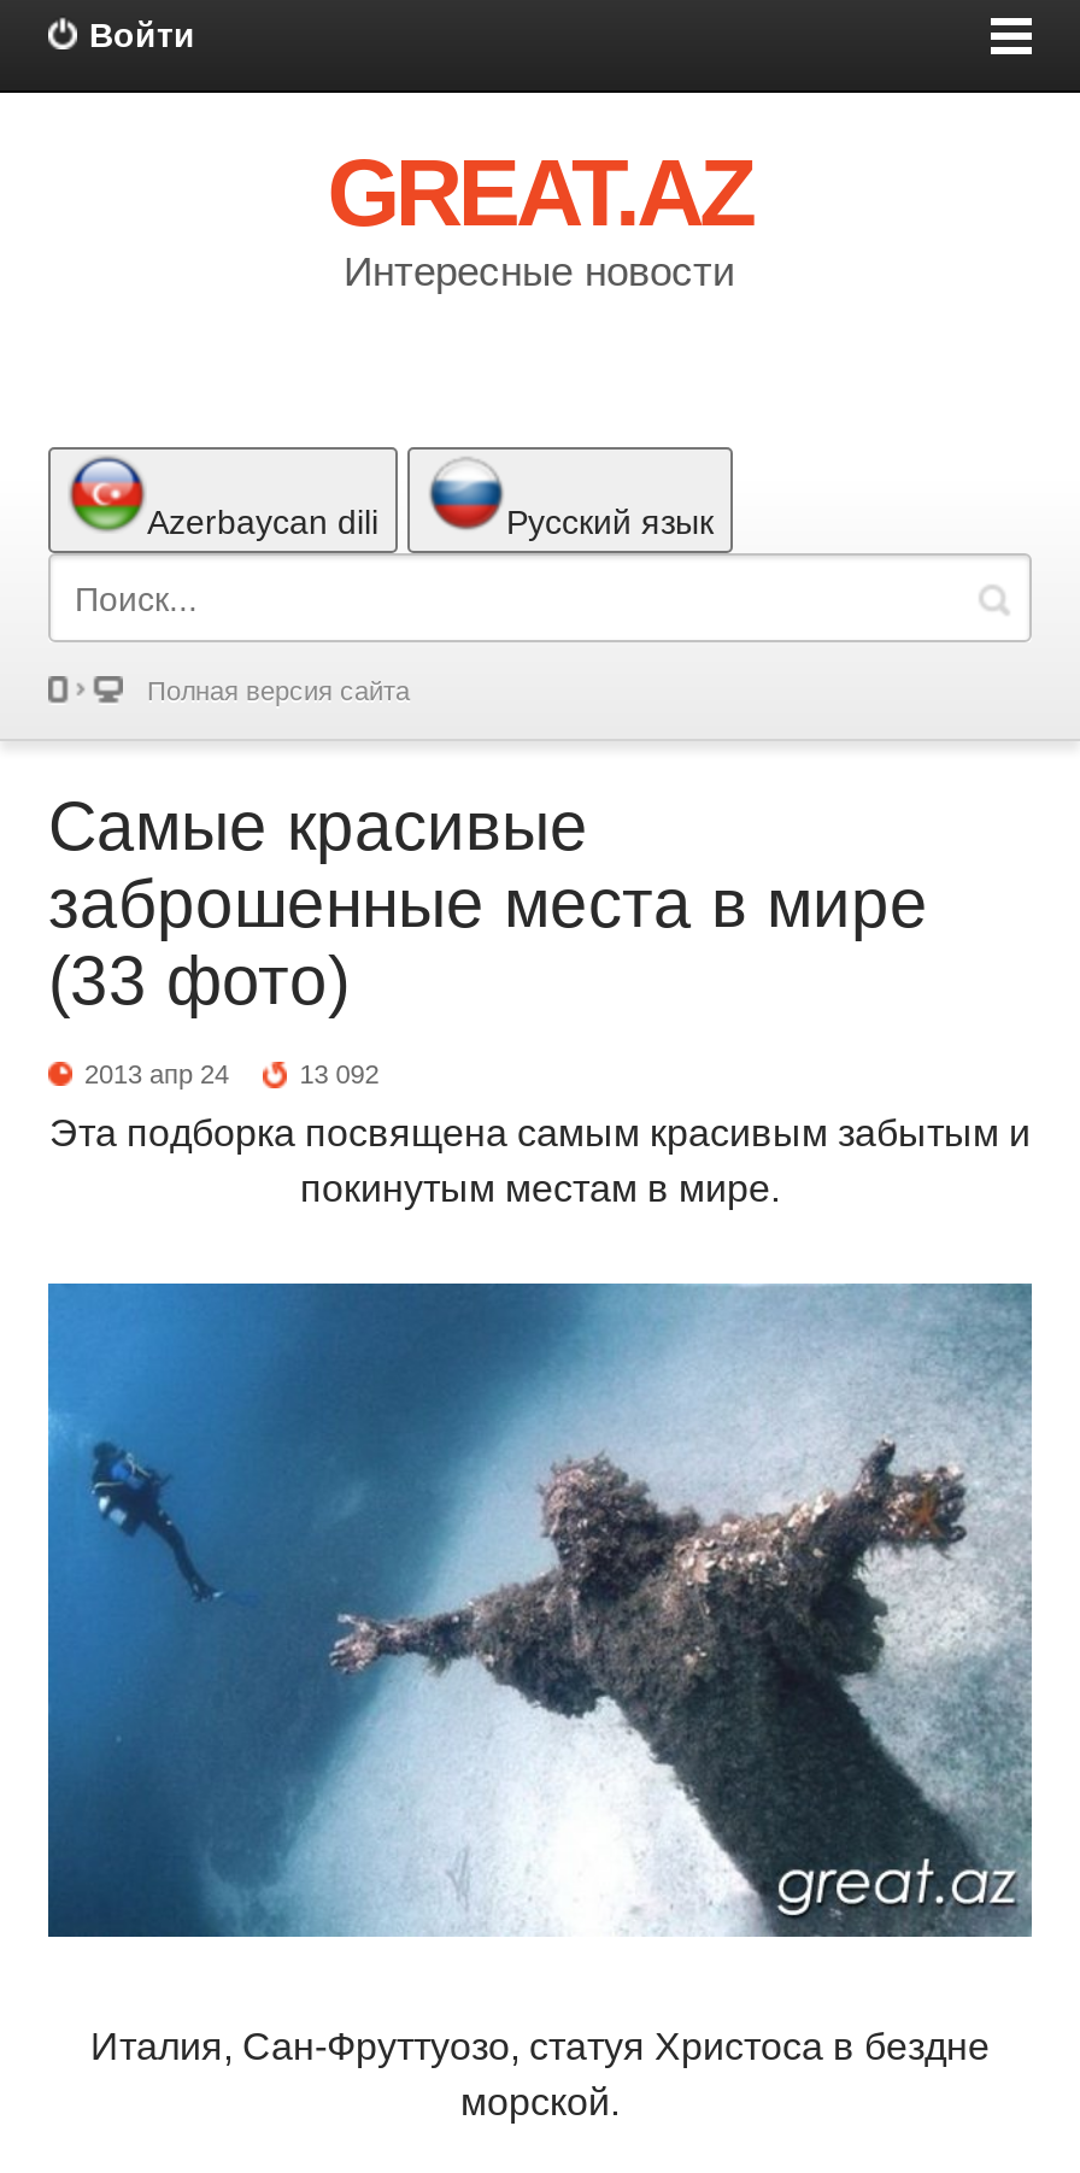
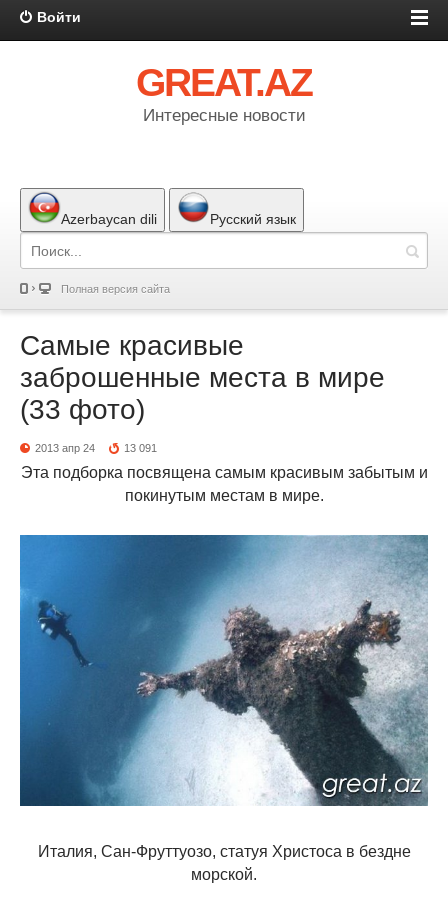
- 13 092
+ 13 091
